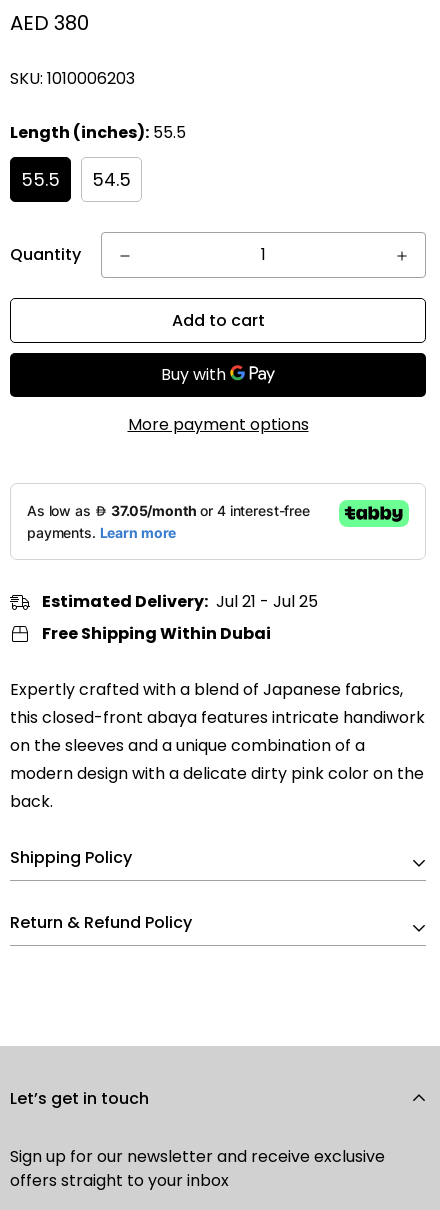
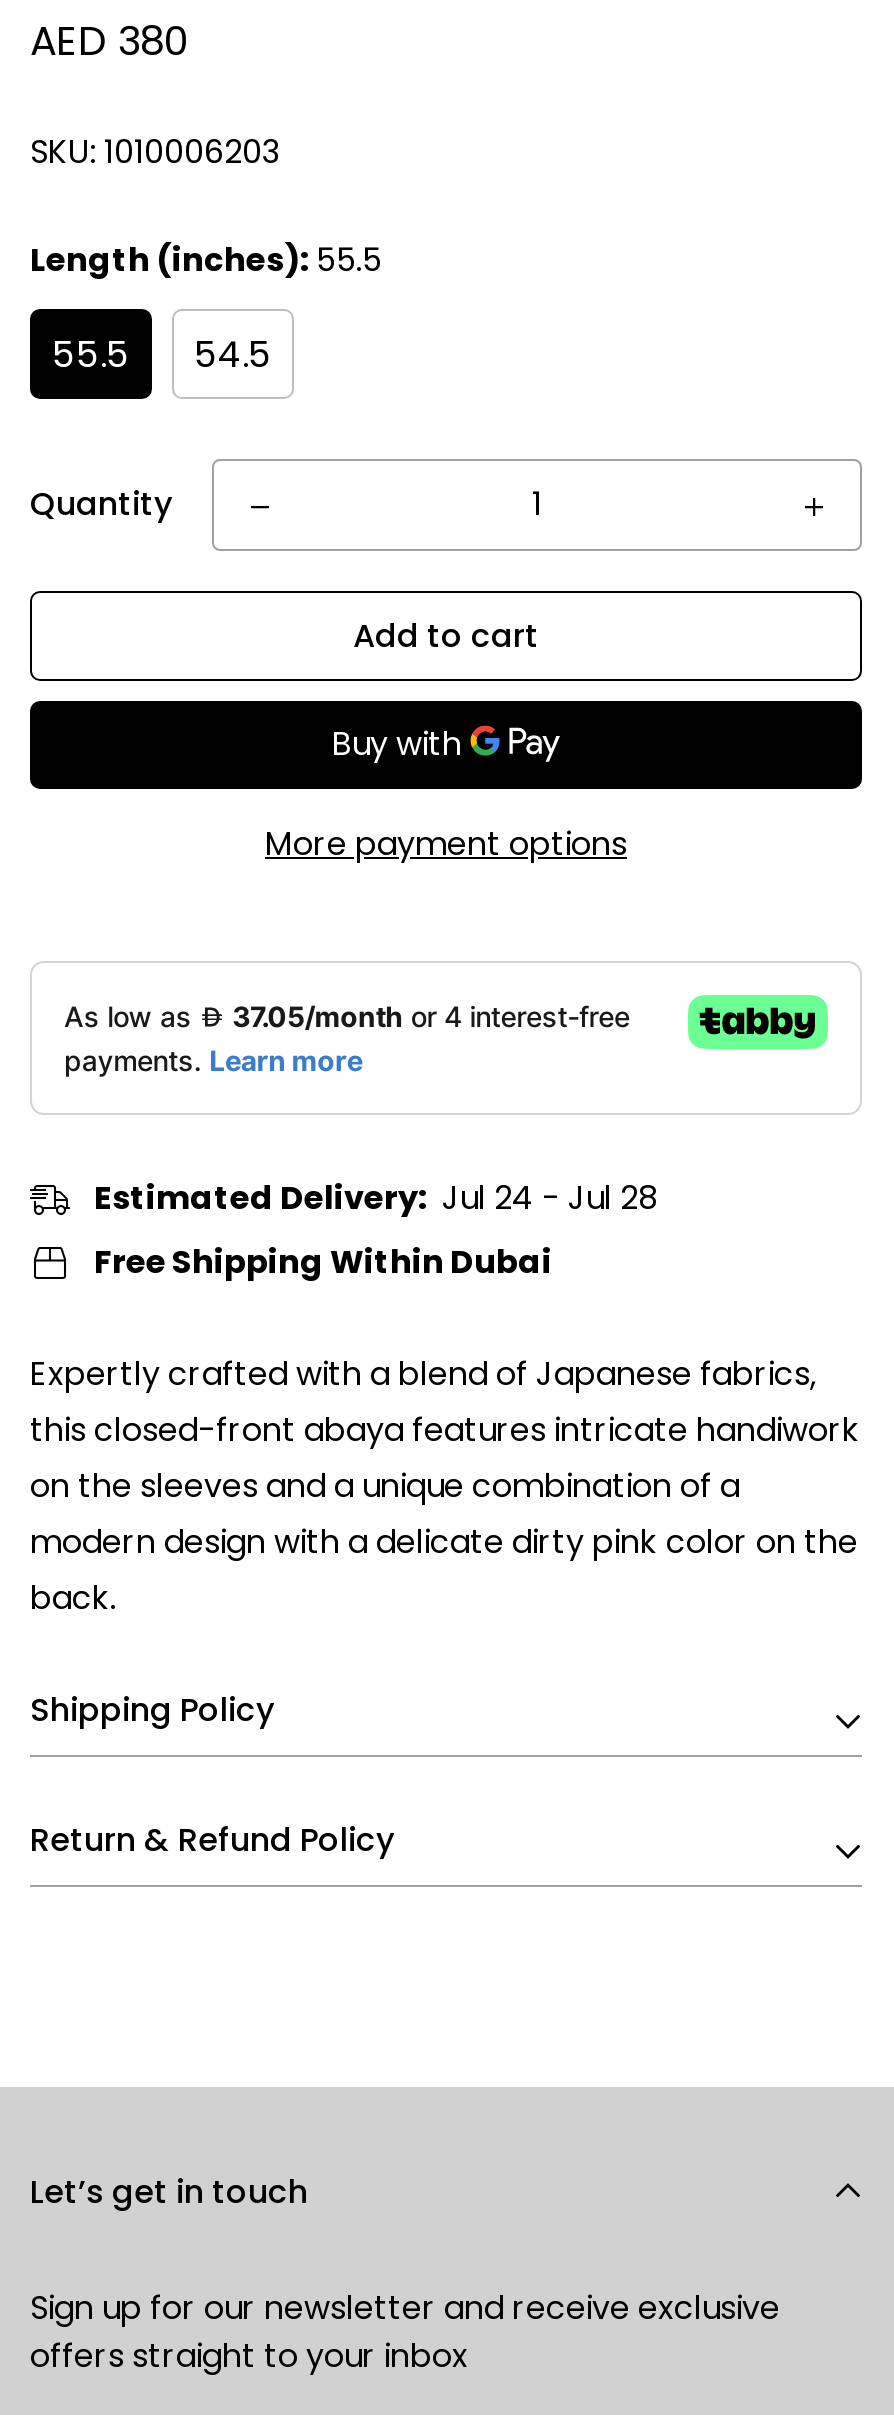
- Estimated Delivery: Jul 21 - Jul 25
+ Estimated Delivery: Jul 24 - Jul 28
